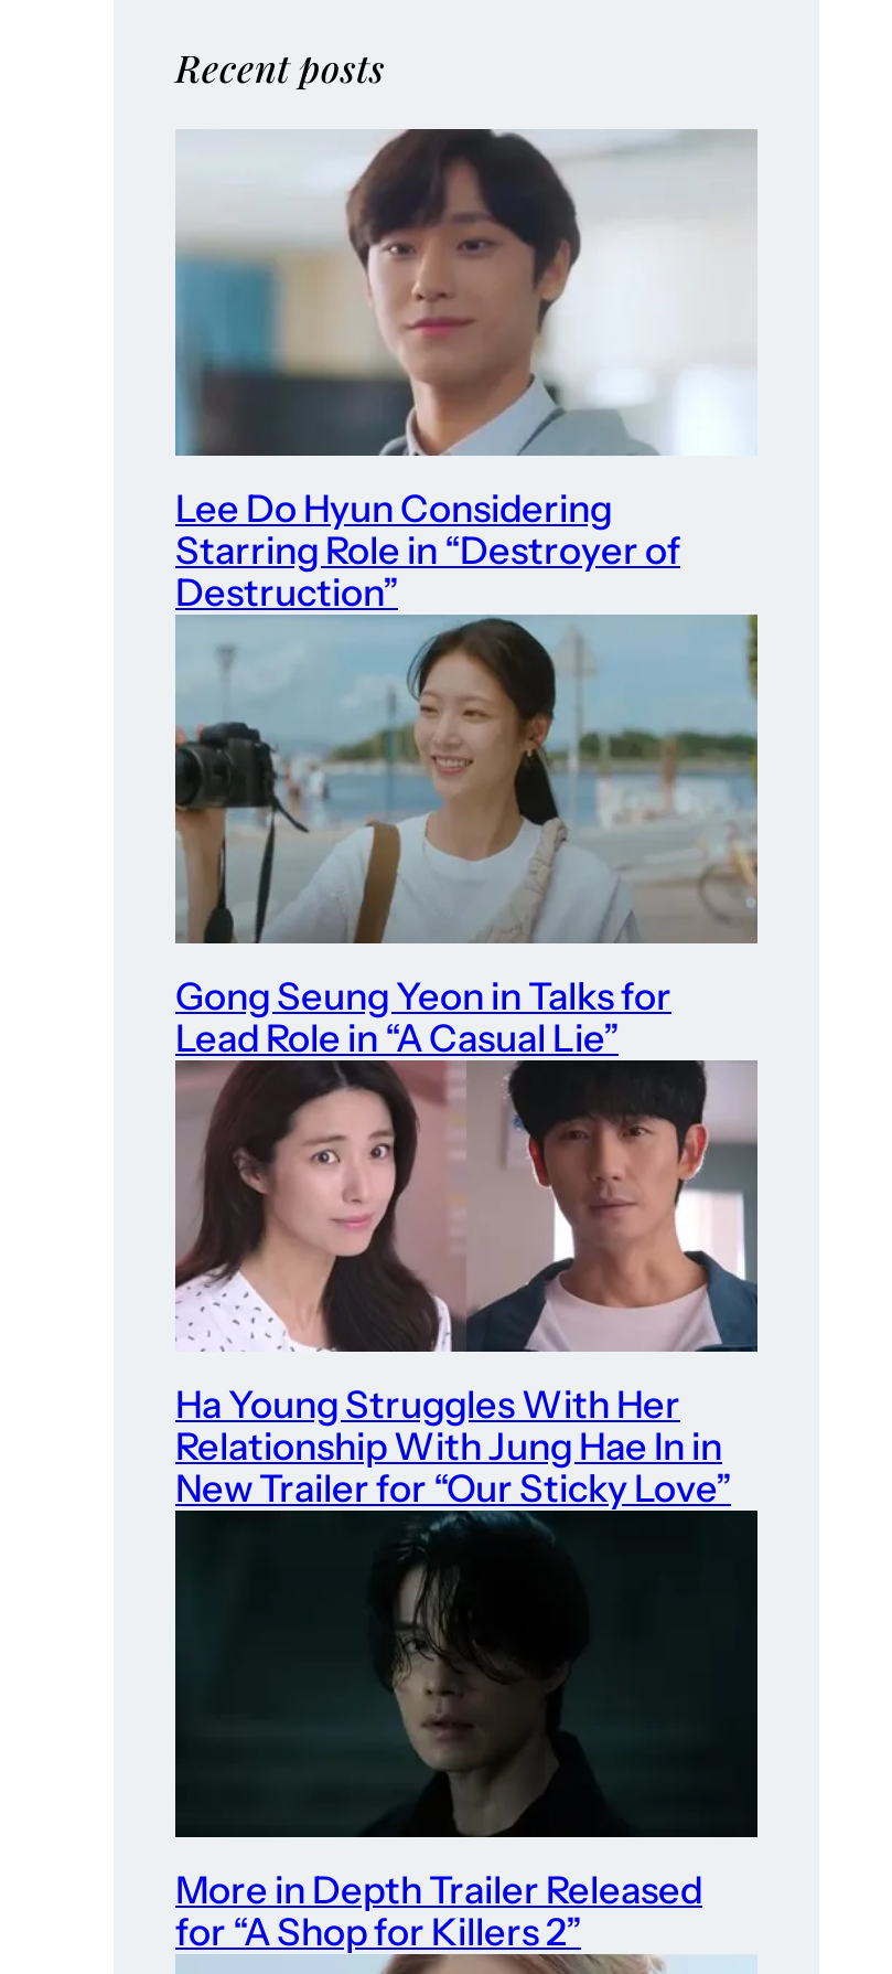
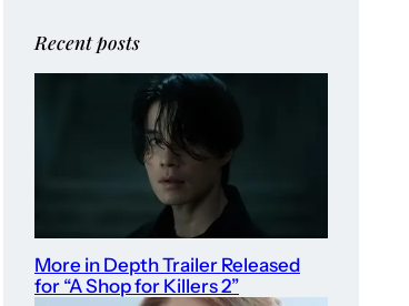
- [image]
- Lee Do Hyun Considering
- Starring Role in “Destroyer of
- Destruction”

- [image]
- Gong Seung Yeon in Talks for
- Lead Role in “A Casual Lie”

- [image]
- Ha Young Struggles With Her
- Relationship With Jung Hae In in
- New Trailer for “Our Sticky Love”
